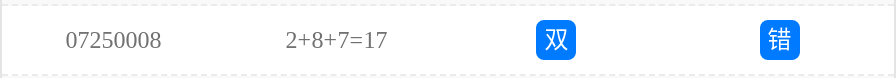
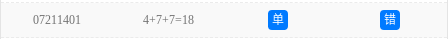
- 07250008
- 2+8+7=17
- 双
+ 07211401
+ 4+7+7=18
+ 单
